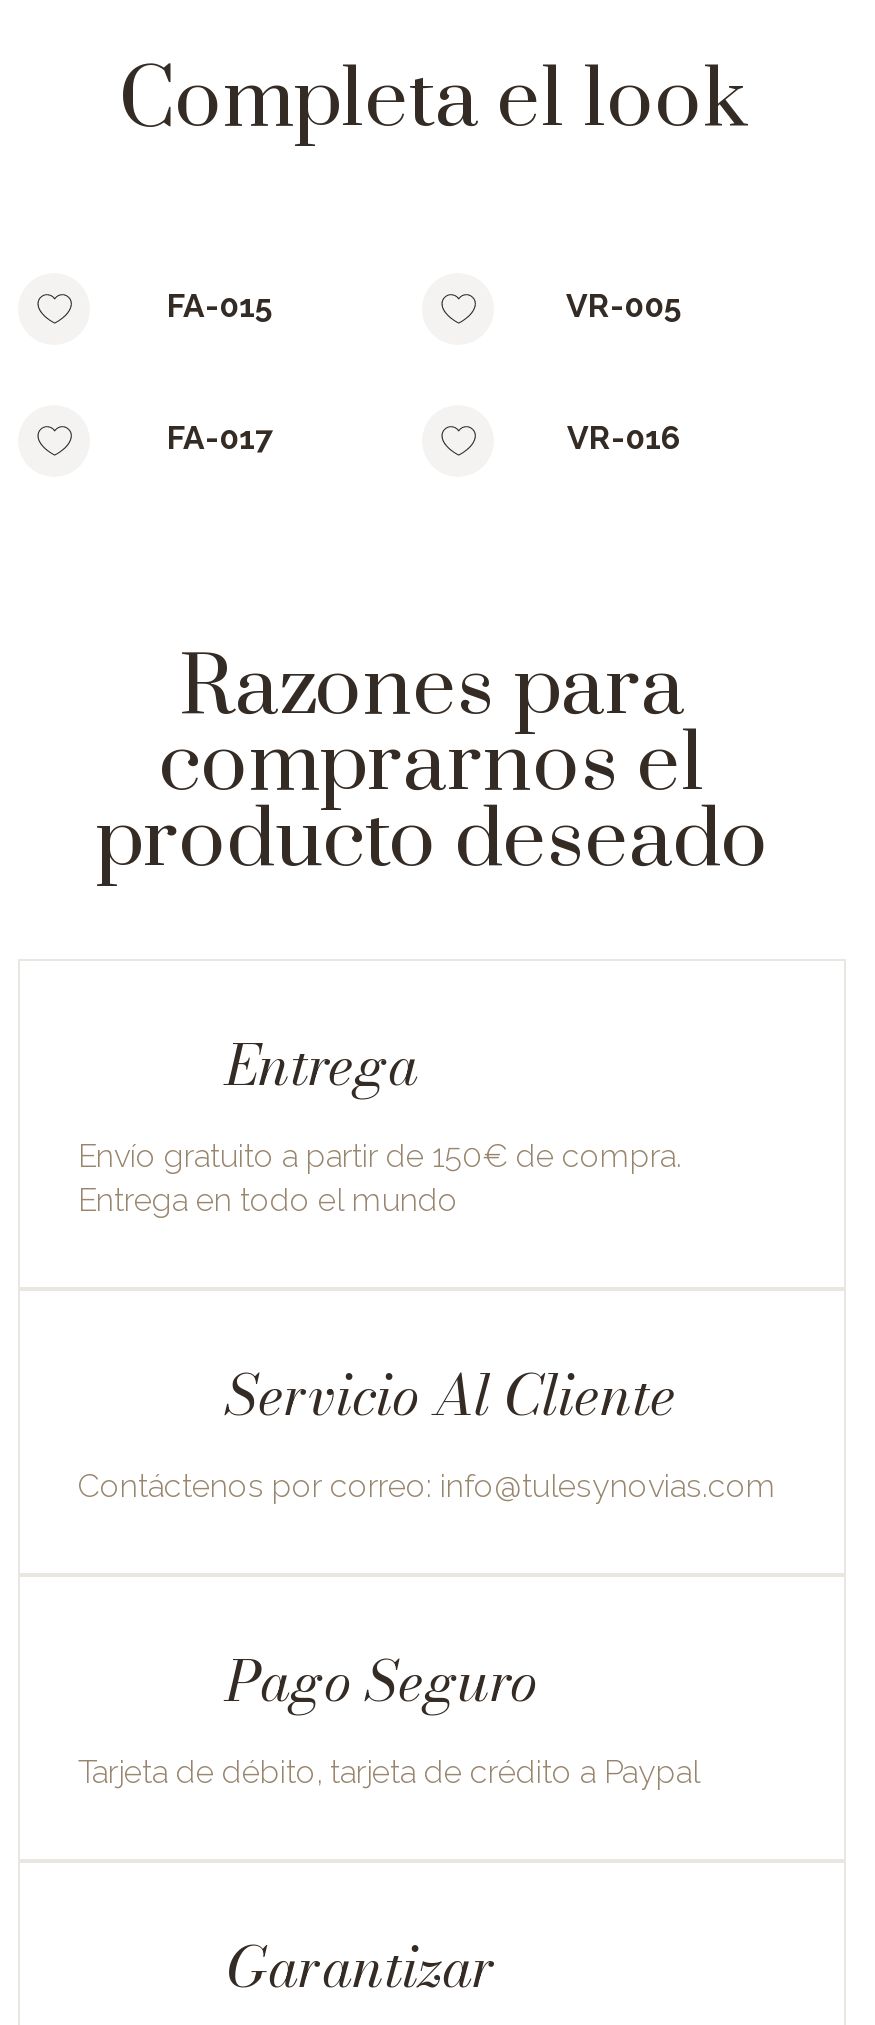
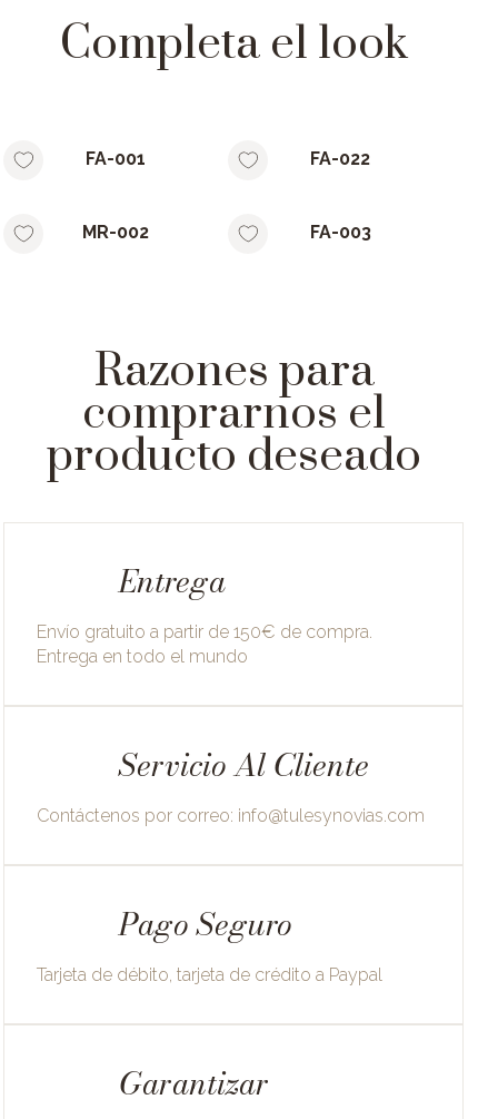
- FA-015
- VR-005
+ FA-001
+ FA-022

- FA-017
- VR-016
+ MR-002
+ FA-003
